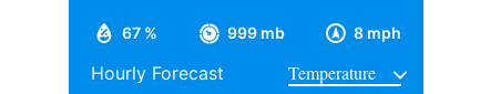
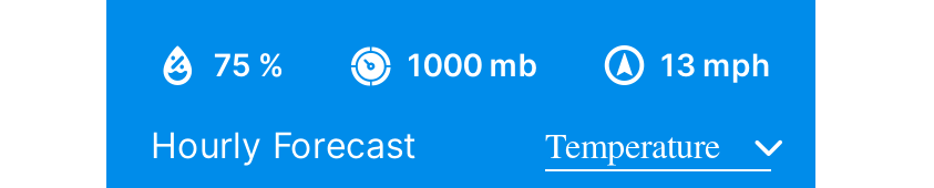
- 67 %
+ 75 %

- 999 mb
+ 1000 mb

- 8 mph
+ 13 mph
